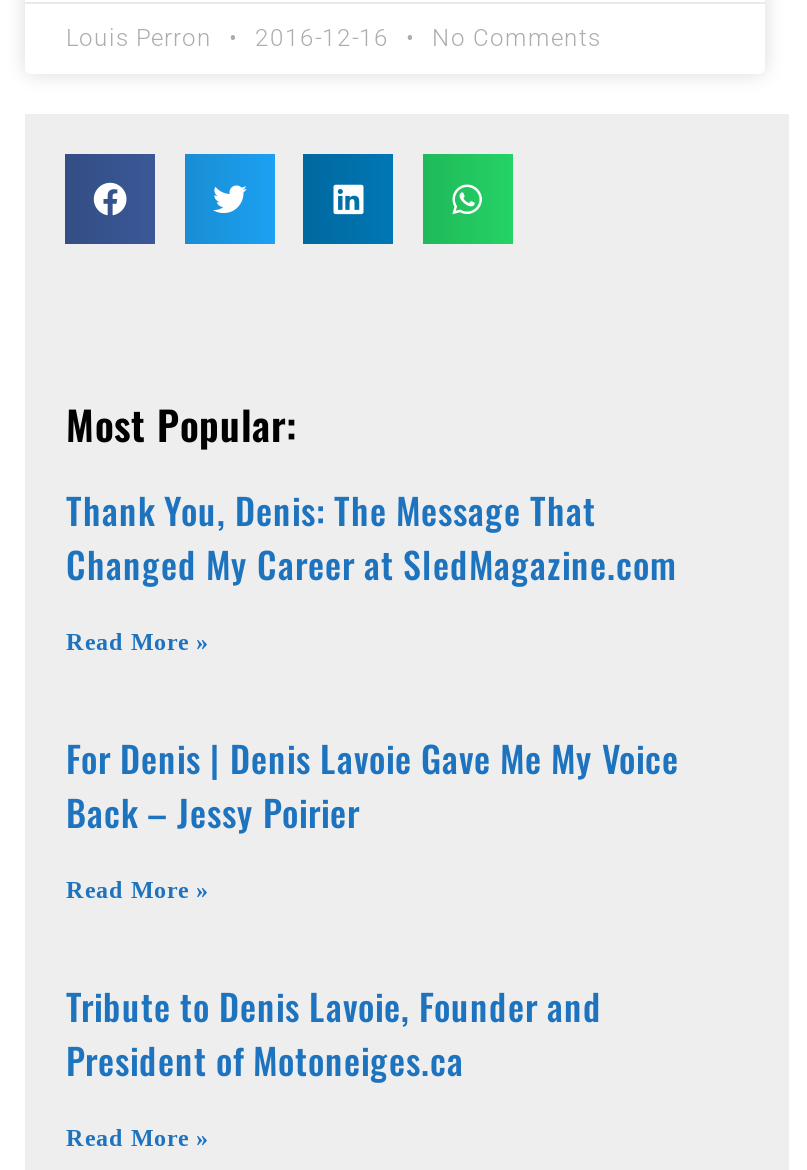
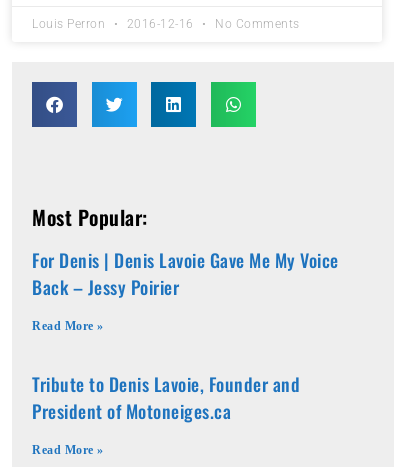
- Thank You, Denis: The Message That
- Changed My Career at SledMagazine.com
- Read More »
